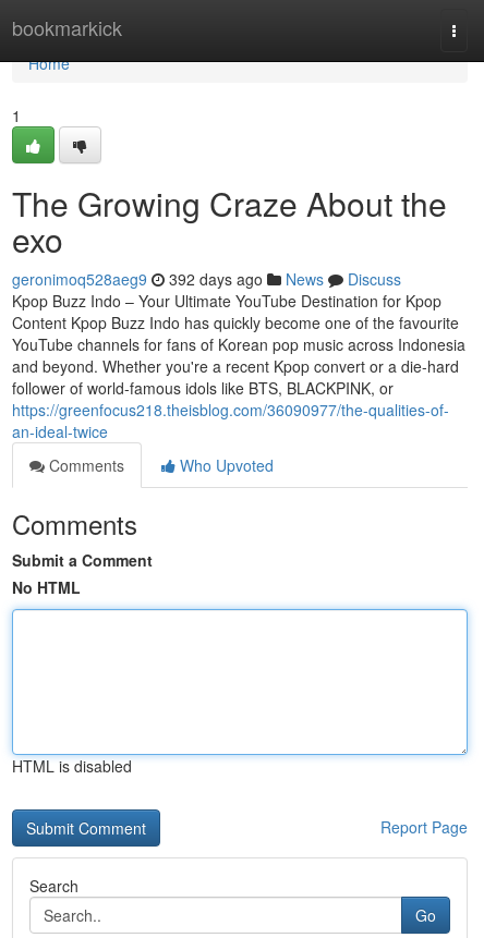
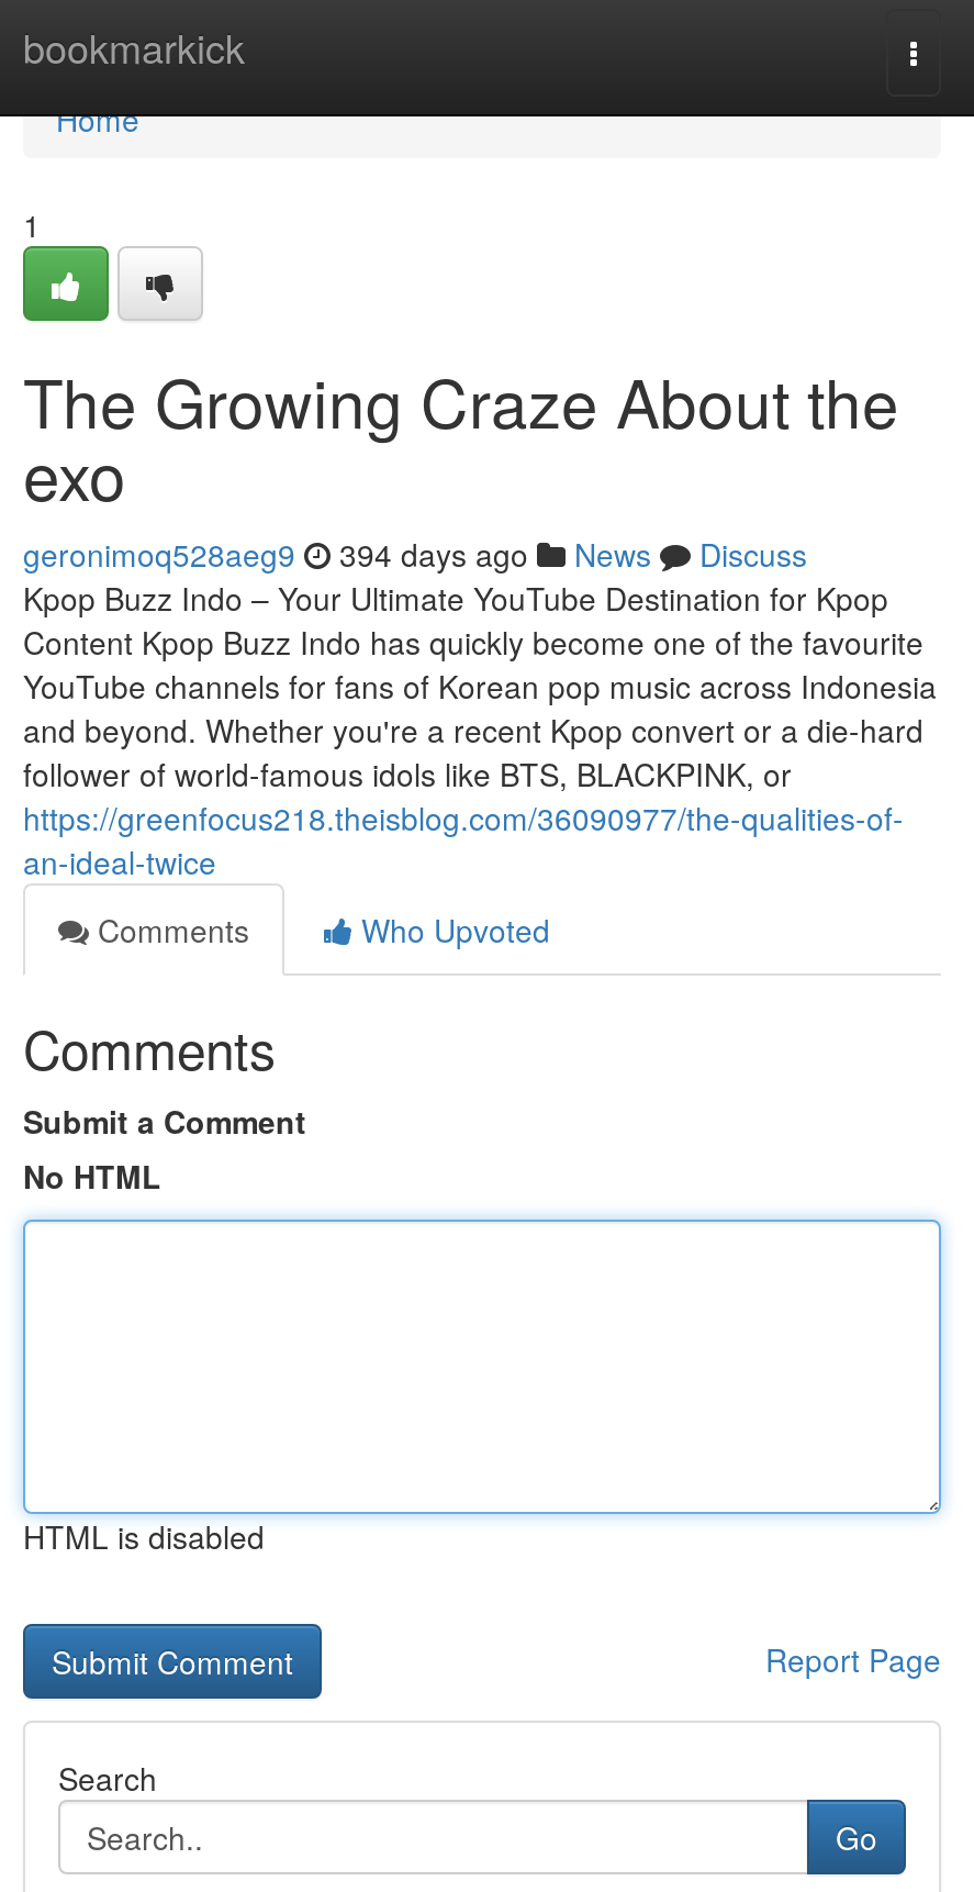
- geronimoq528aeg9 392 days ago News Discuss
+ geronimoq528aeg9 394 days ago News Discuss
